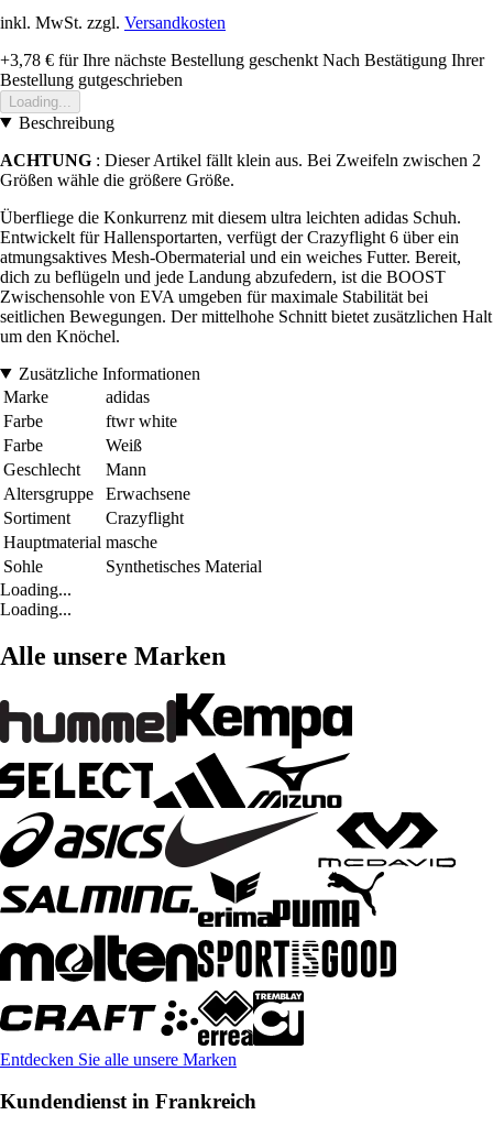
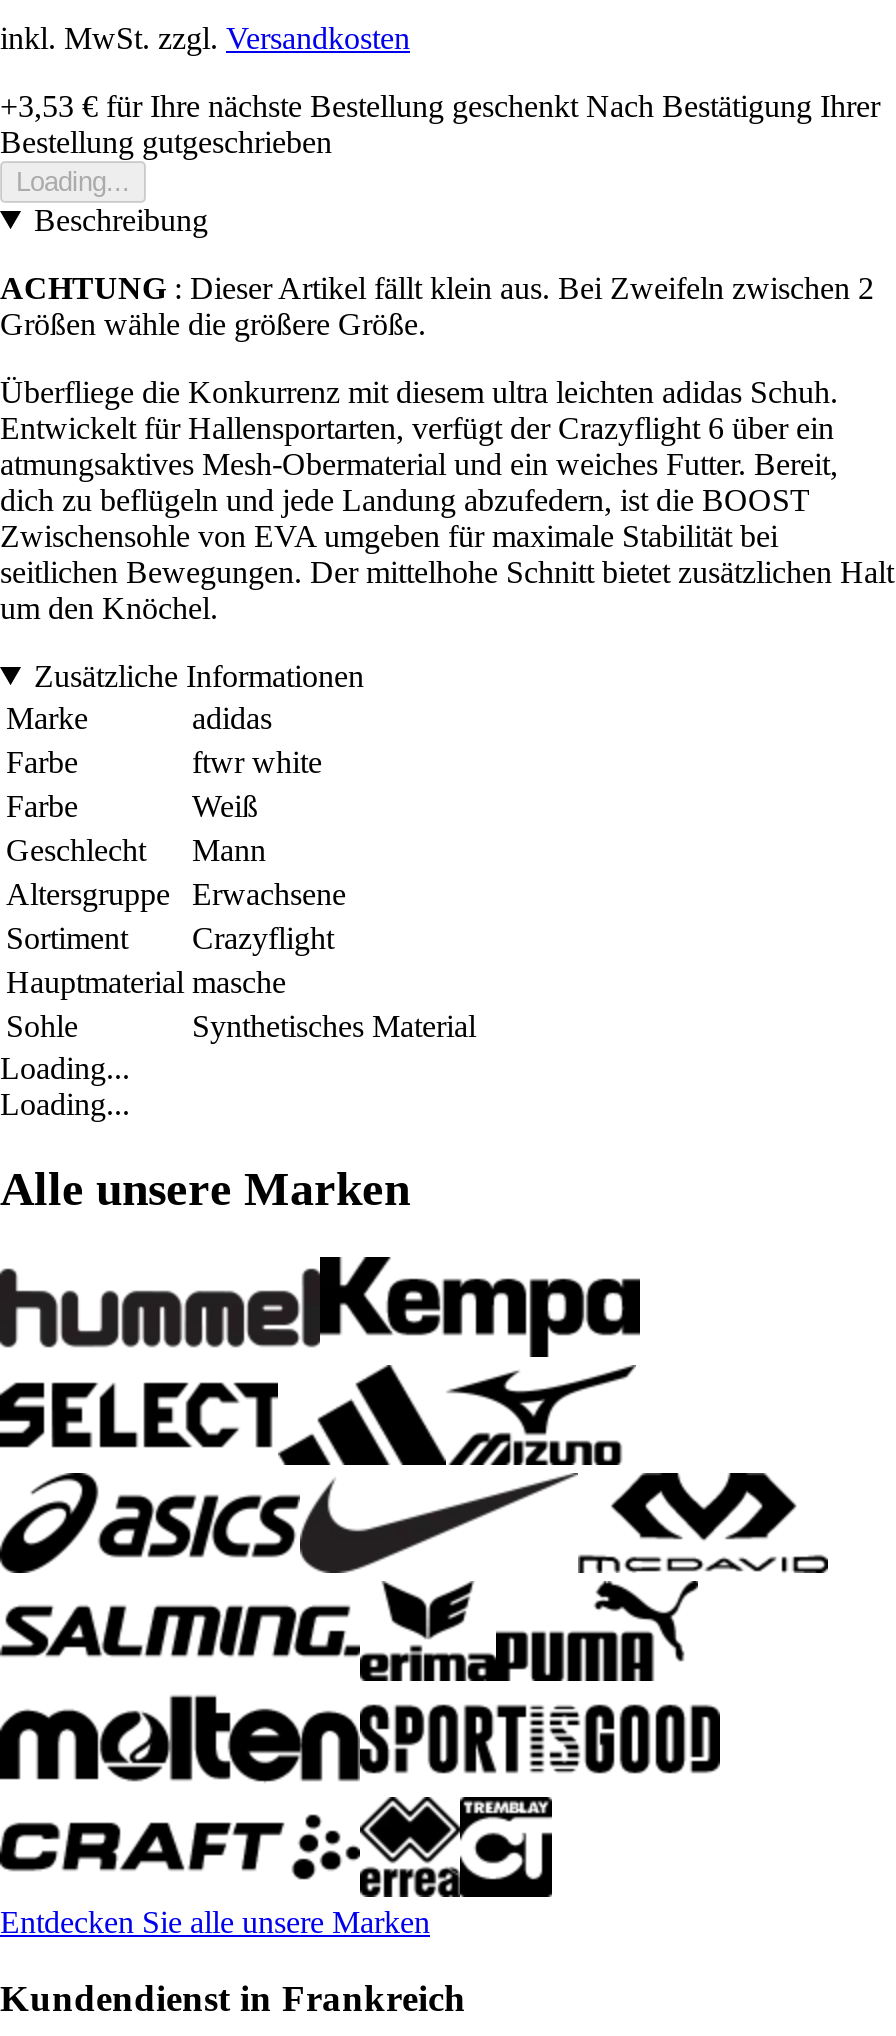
- +3,78 €für Ihre nächste Bestellung geschenkt Nach Bestätigung Ihrer
+ +3,53 €für Ihre nächste Bestellung geschenkt Nach Bestätigung Ihrer
